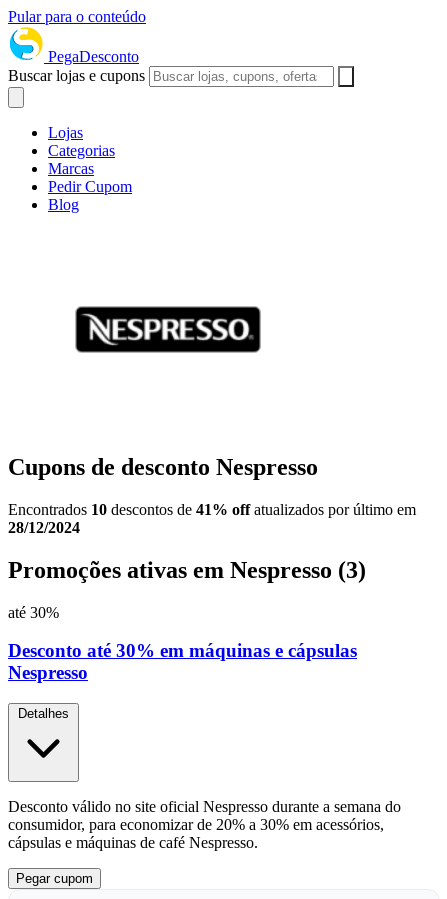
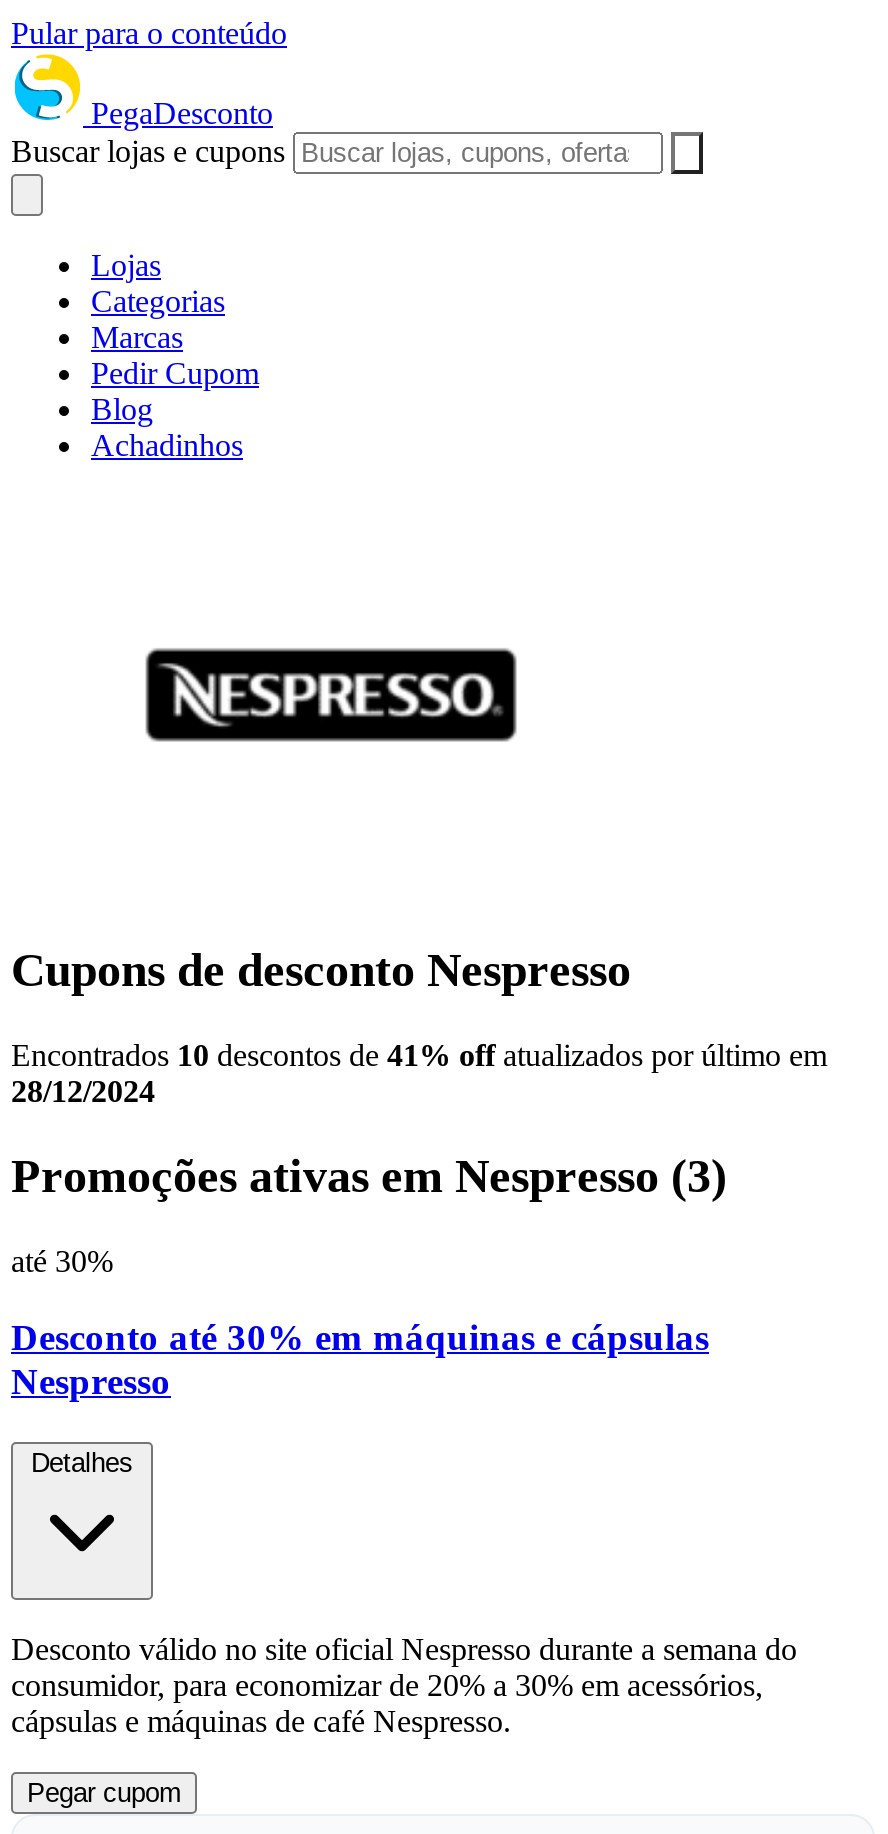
+ Achadinhos
